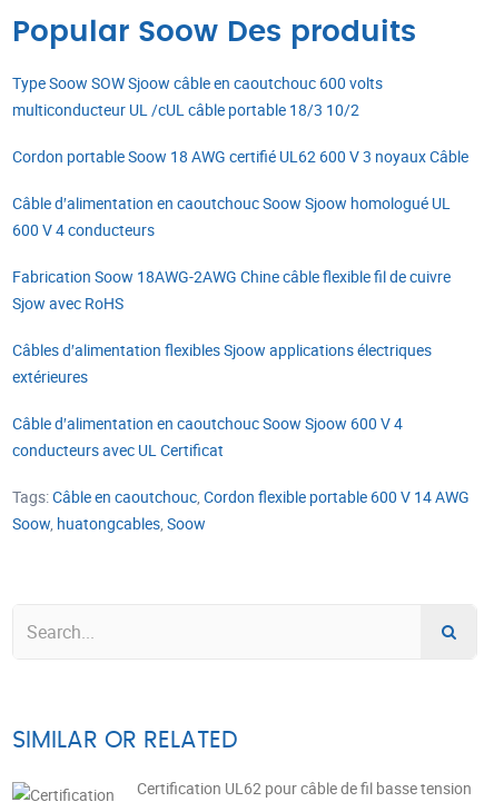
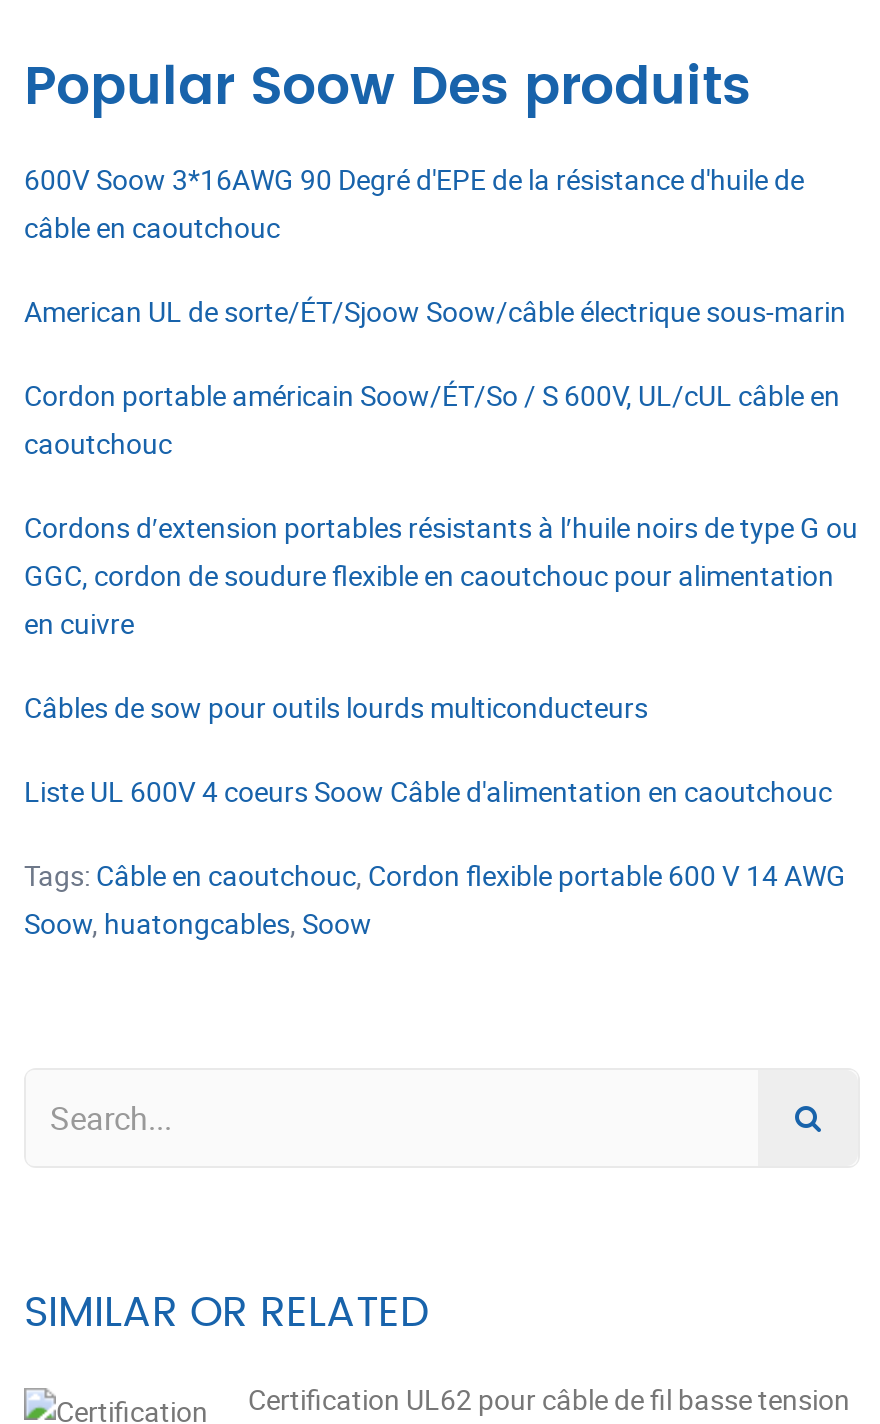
- Type Soow SOW Sjoow câble en caoutchouc 600 volts
- multiconducteur UL /cUL câble portable 18/3 10/2
+ 600V Soow 3*16AWG 90 Degré d'EPE de la résistance d'huile de
+ câble en caoutchouc

- Cordon portable Soow 18 AWG certifié UL62 600 V 3 noyaux Câble
+ American UL de sorte/ÉT/Sjoow Soow/câble électrique sous-marin

- Câble d′alimentation en caoutchouc Soow Sjoow homologué UL
- 600 V 4 conducteurs
+ Cordon portable américain Soow/ÉT/So / S 600V, UL/cUL câble en
+ caoutchouc

- Fabrication Soow 18AWG-2AWG Chine câble flexible fil de cuivre
- Sjow avec RoHS
+ Cordons d′extension portables résistants à l′huile noirs de type G ou
+ GGC, cordon de soudure flexible en caoutchouc pour alimentation
+ en cuivre

- Câbles d′alimentation flexibles Sjoow applications électriques
- extérieures
+ Câbles de sow pour outils lourds multiconducteurs

- Câble d′alimentation en caoutchouc Soow Sjoow 600 V 4
- conducteurs avec UL Certificat
+ Liste UL 600V 4 coeurs Soow Câble d'alimentation en caoutchouc
